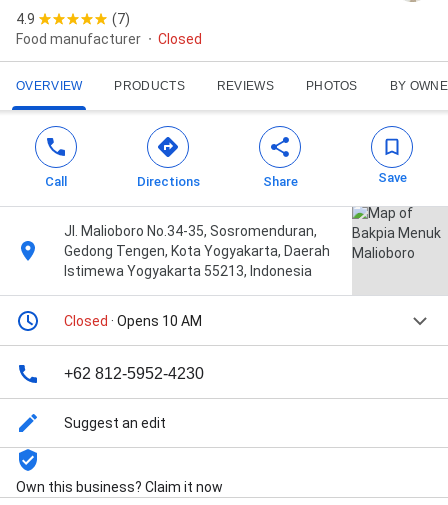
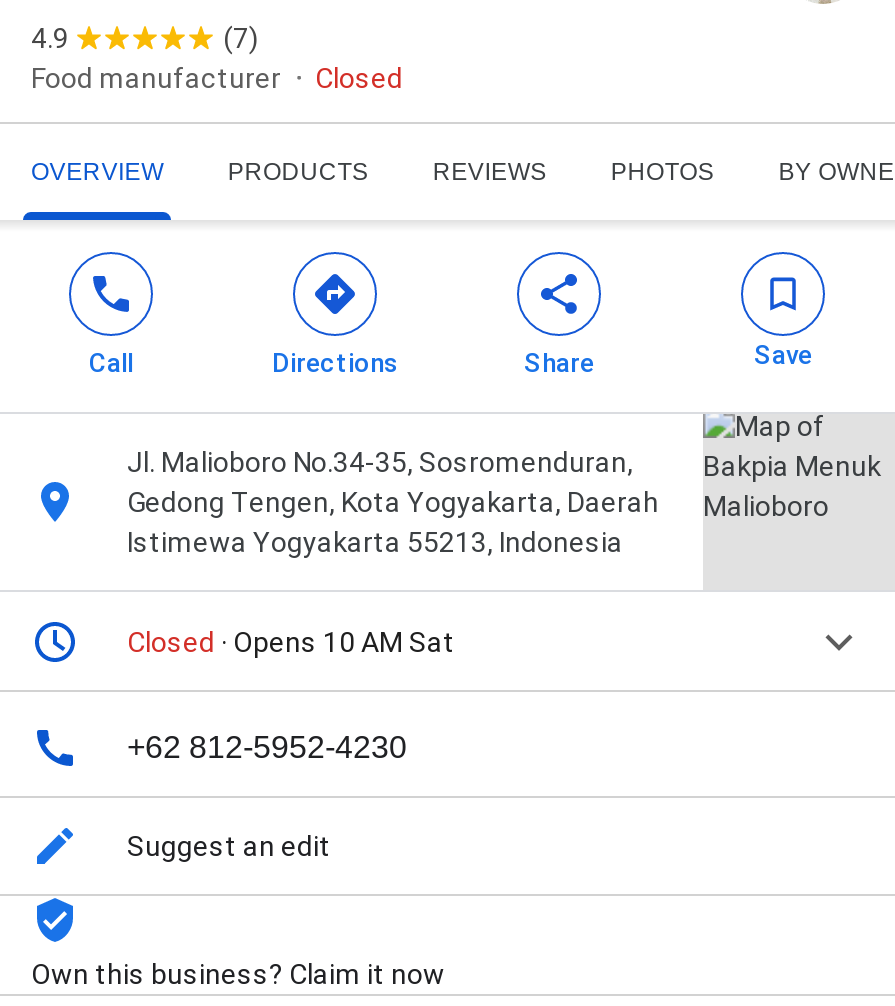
- Closed · Opens 10 AM
+ Closed · Opens 10 AM Sat
